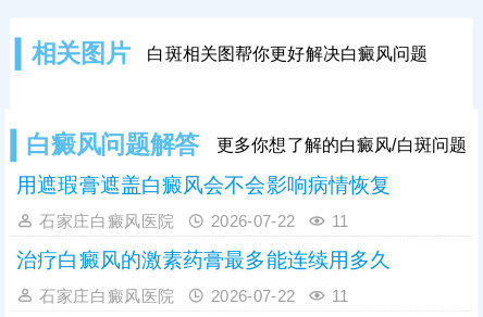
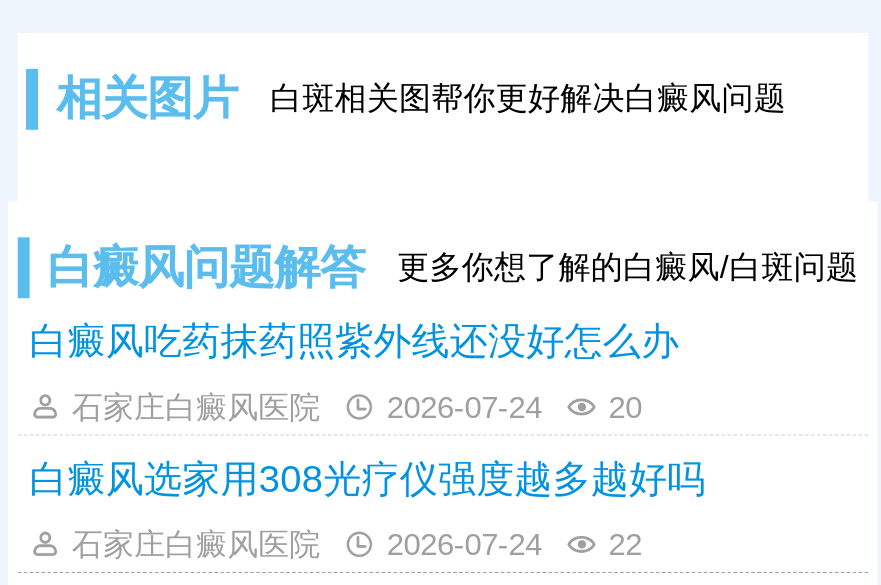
- 用遮瑕膏遮盖白癜风会不会影响病情恢复
+ 白癜风吃药抹药照紫外线还没好怎么办

- 2026-07-22
- 11
+ 2026-07-24
+ 20

- 治疗白癜风的激素药膏最多能连续用多久
+ 白癜风选家用308光疗仪强度越多越好吗

- 2026-07-22
- 11
+ 2026-07-24
+ 22
